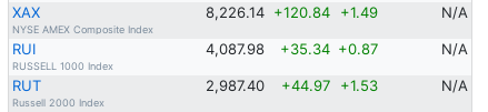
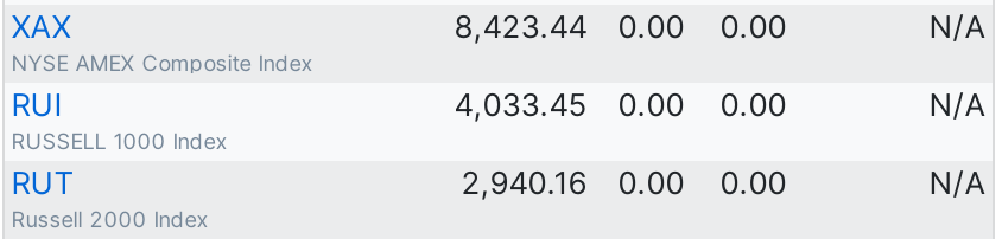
- 8,226.14 +120.84 +1.49
+ 8,423.44
+ 0.00
+ 0.00

- 4,087.98
- +35.34 +0.87
+ 4,033.45
+ 0.00
+ 0.00

- 2,987.40
- +44.97 +1.53
+ 2,940.16
+ 0.00
+ 0.00
